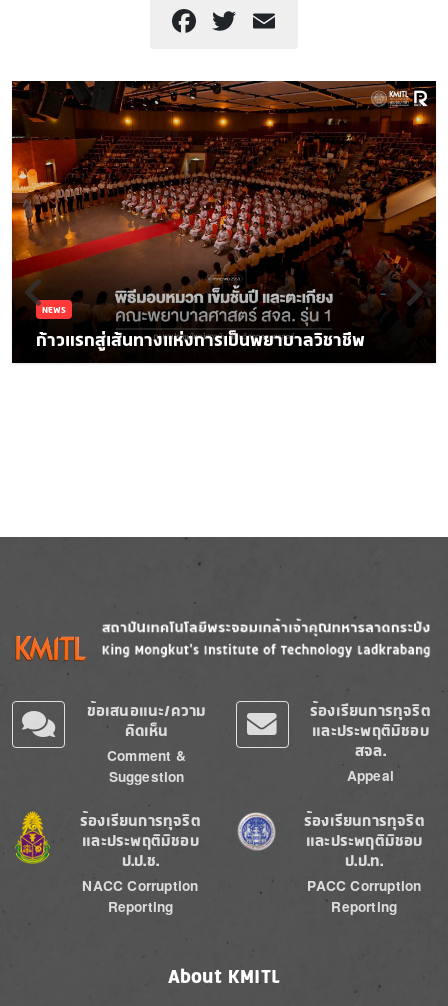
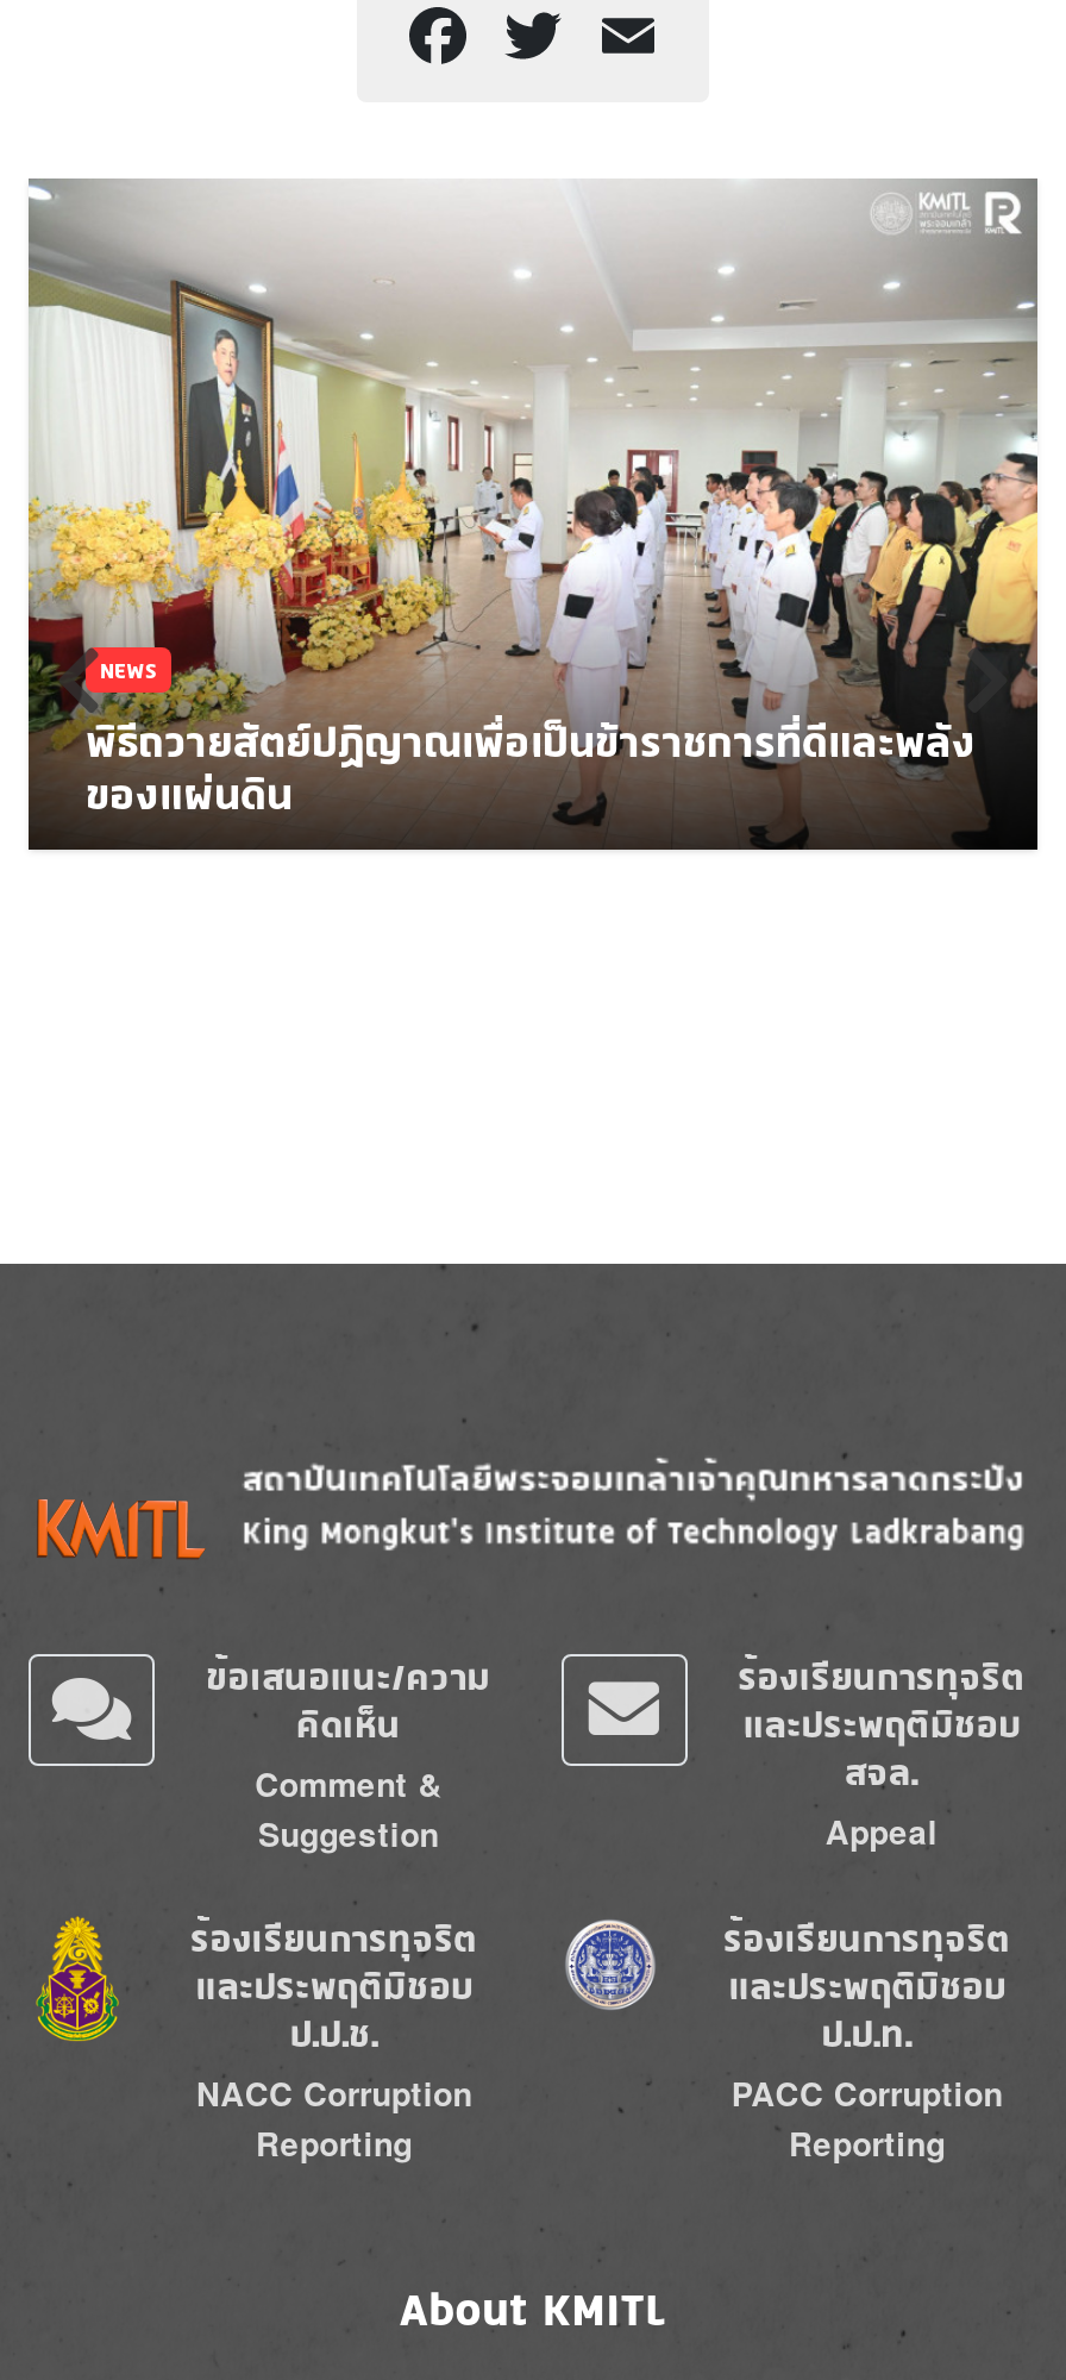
- [image]
- ก้าวแรกสู่เส้นทางแห่งการเป็นพยาบาลวิชาชีพ
+ [image]
+ พิธีถวายสัตย์ปฏิญาณเพื่อเป็นข้าราชการที่ดีและพลัง
+ ของแผ่นดิน

moved up: NEWS
